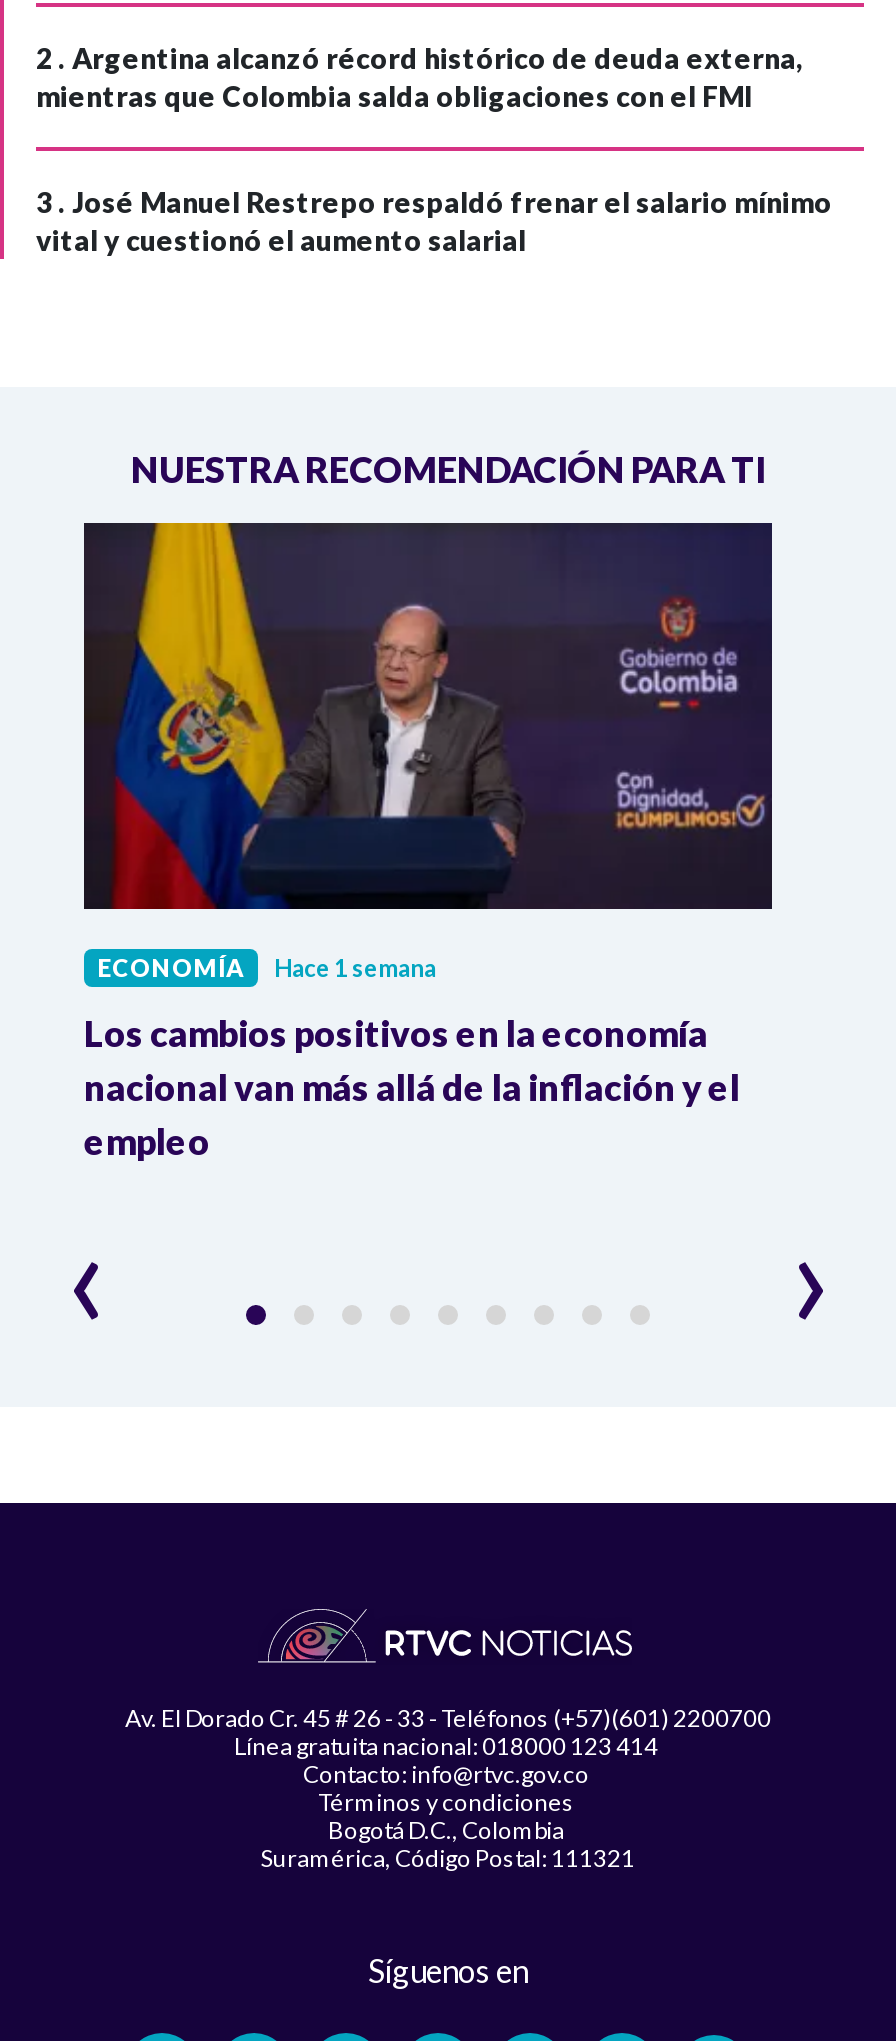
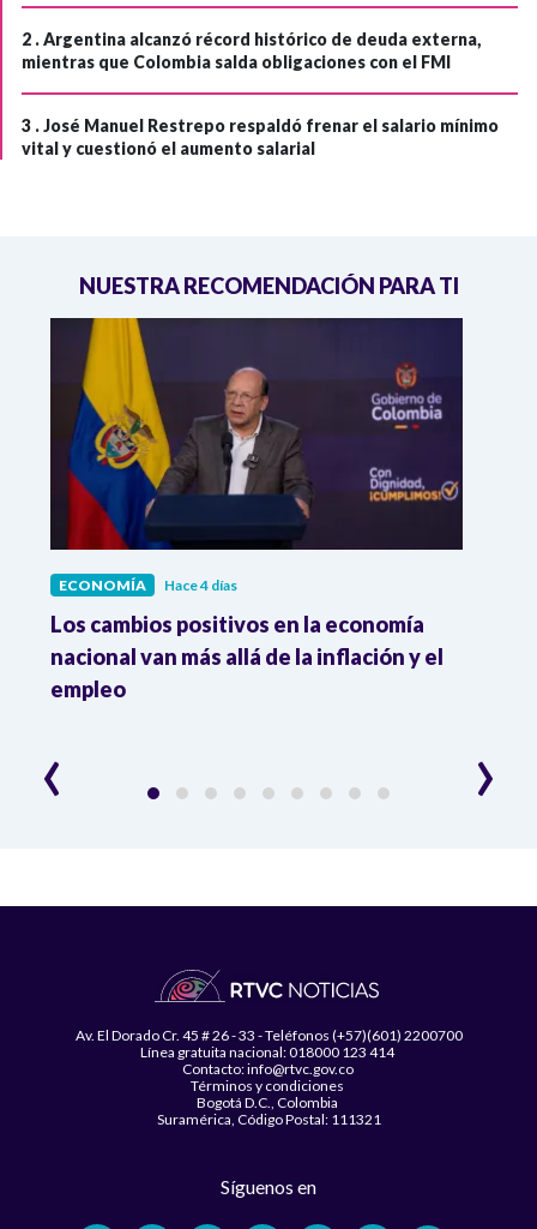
- ECONOMÍA Hace 1 semana
+ ECONOMÍA Hace 4 días
